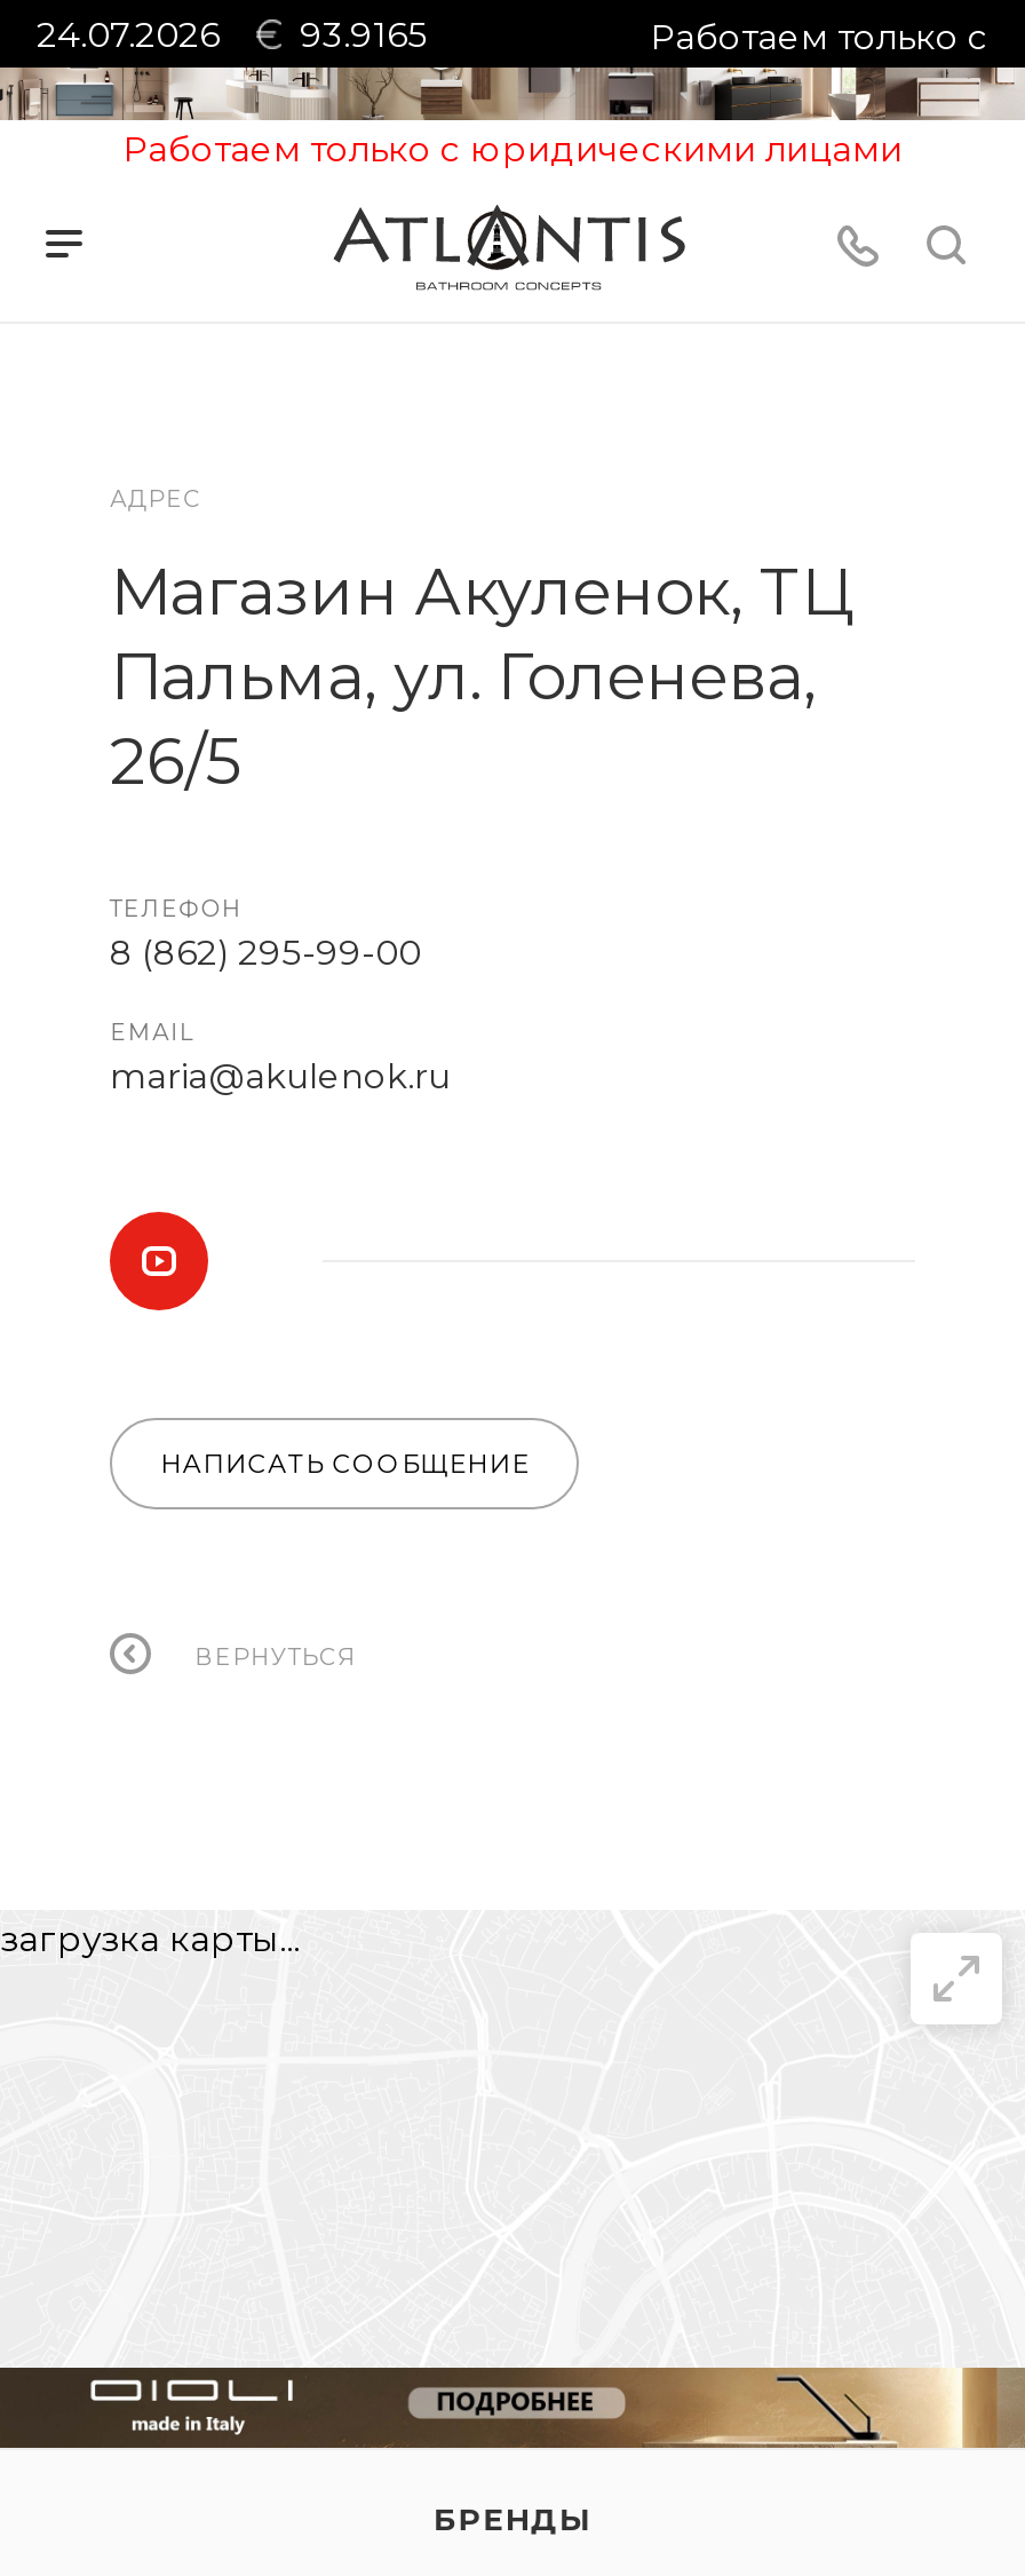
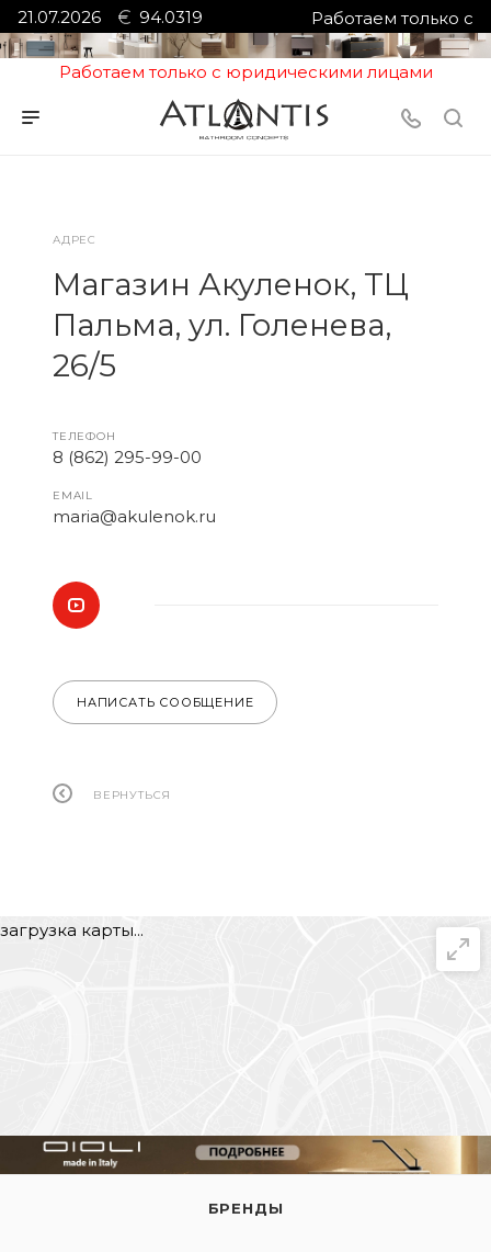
- 24.07.2026
+ 21.07.2026

- 93.9165
+ 94.0319
